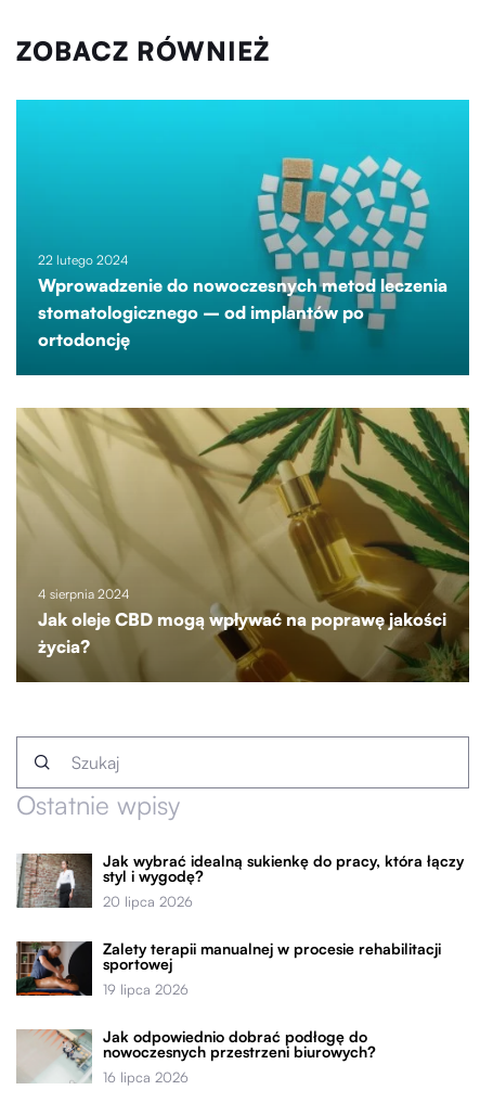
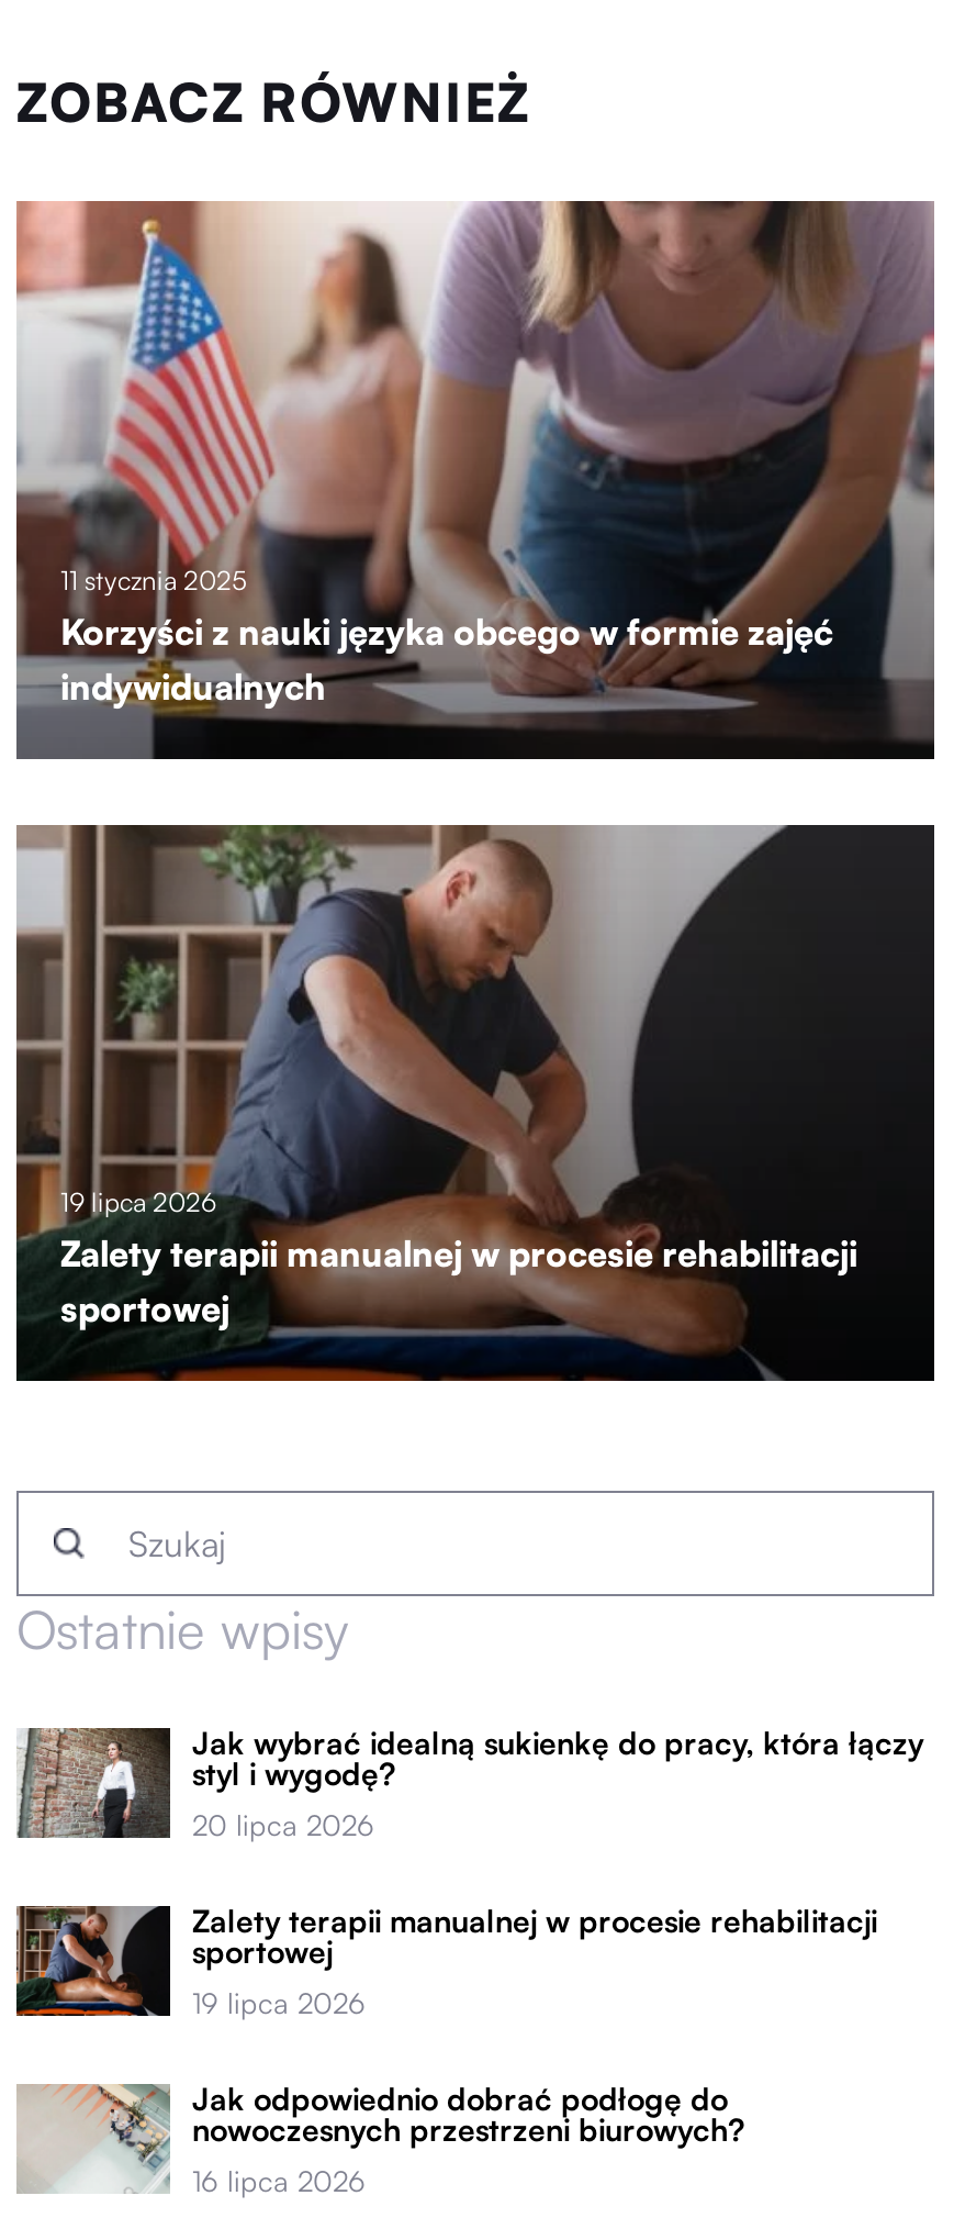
- [image]
- 22 lutego 2024
- Wprowadzenie do nowoczesnych metod leczenia
- stomatologicznego – od implantów po
- ortodoncję
+ [image]
+ 11 stycznia 2025
+ Korzyści z nauki języka obcego w formie zajęć
+ indywidualnych

- [image]
- 4 sierpnia 2024
- Jak oleje CBD mogą wpływać na poprawę jakości
- życia?
+ [image]
+ 19 lipca 2026
+ Zalety terapii manualnej w procesie rehabilitacji
+ sportowej
